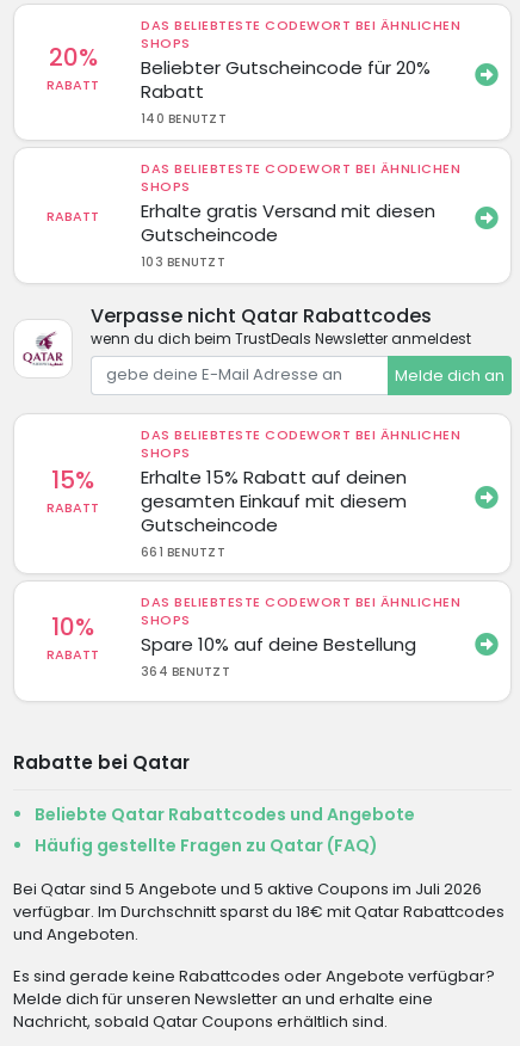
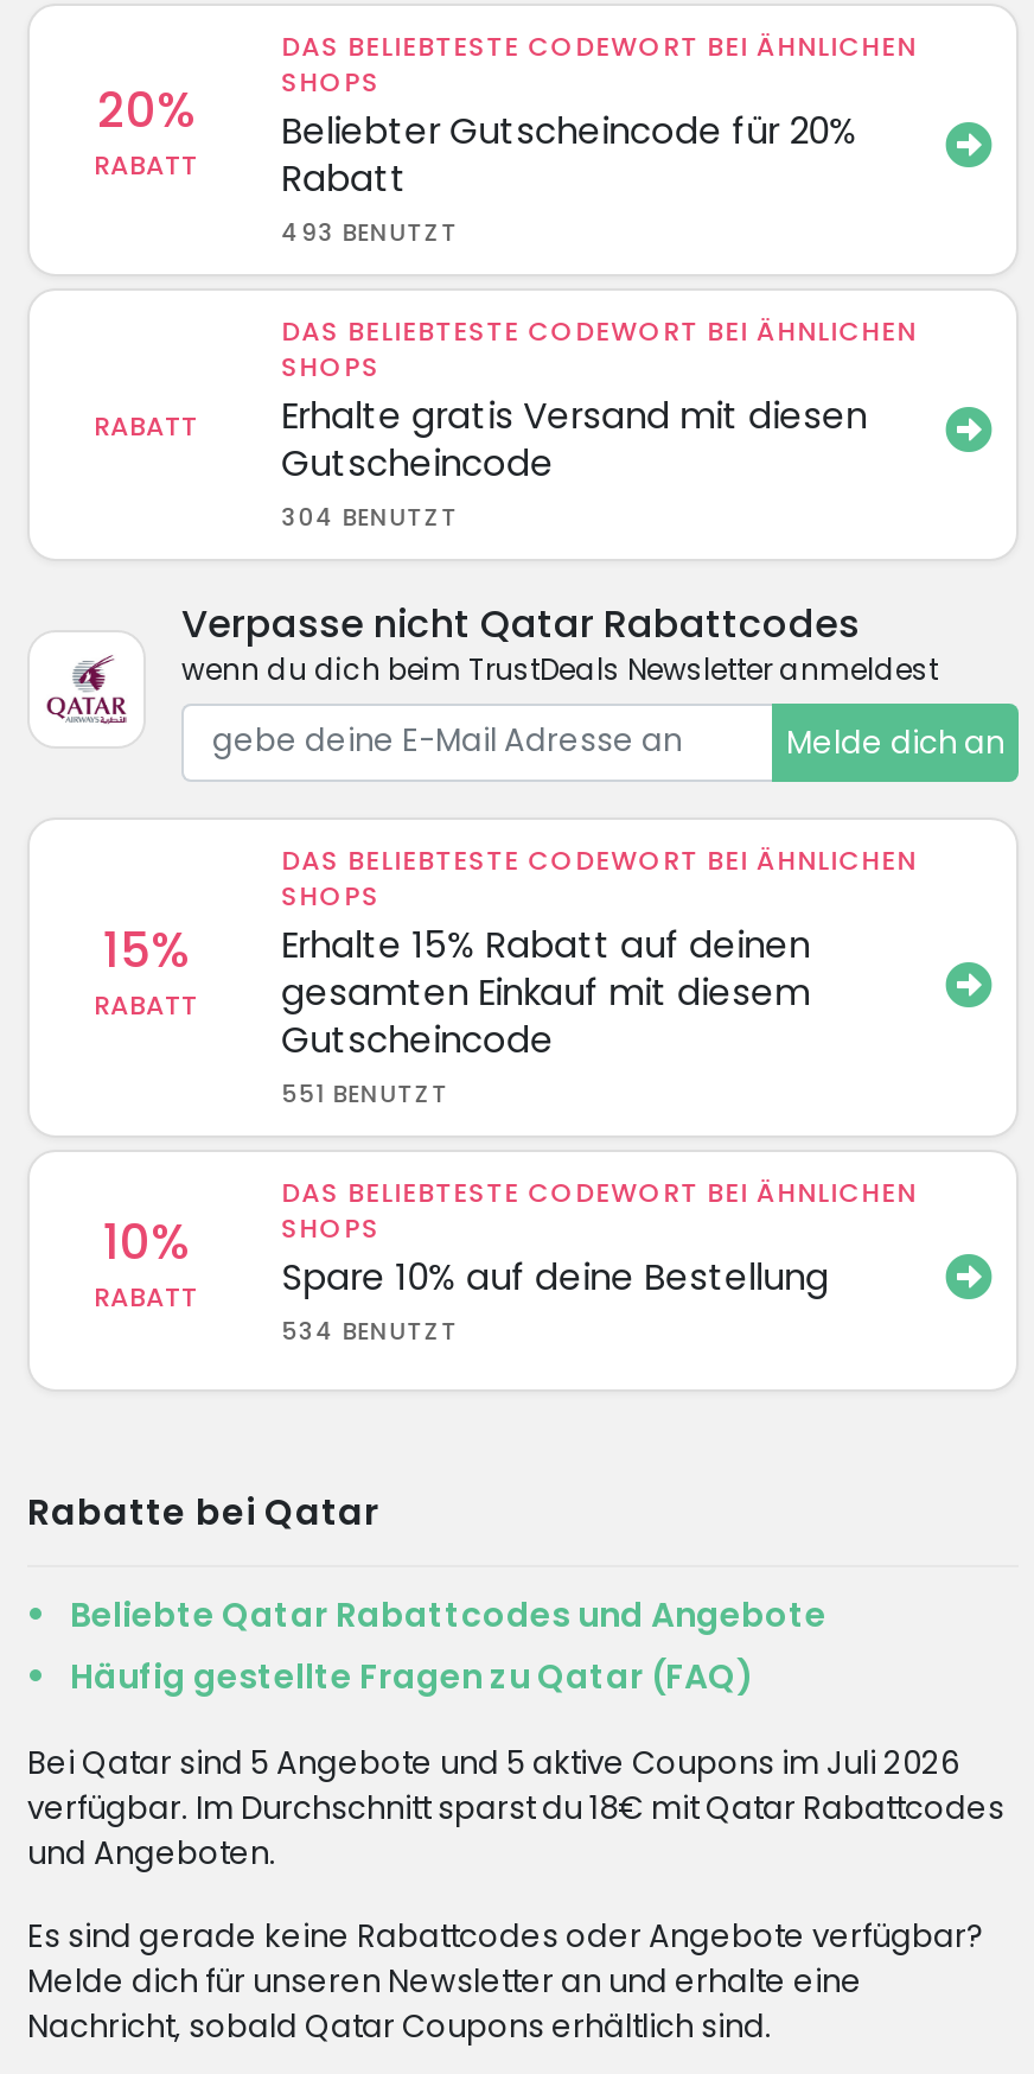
- 140 BENUTZT
+ 493 BENUTZT

- 103 BENUTZT
+ 304 BENUTZT

- 661 BENUTZT
+ 551 BENUTZT

- 364 BENUTZT
+ 534 BENUTZT
